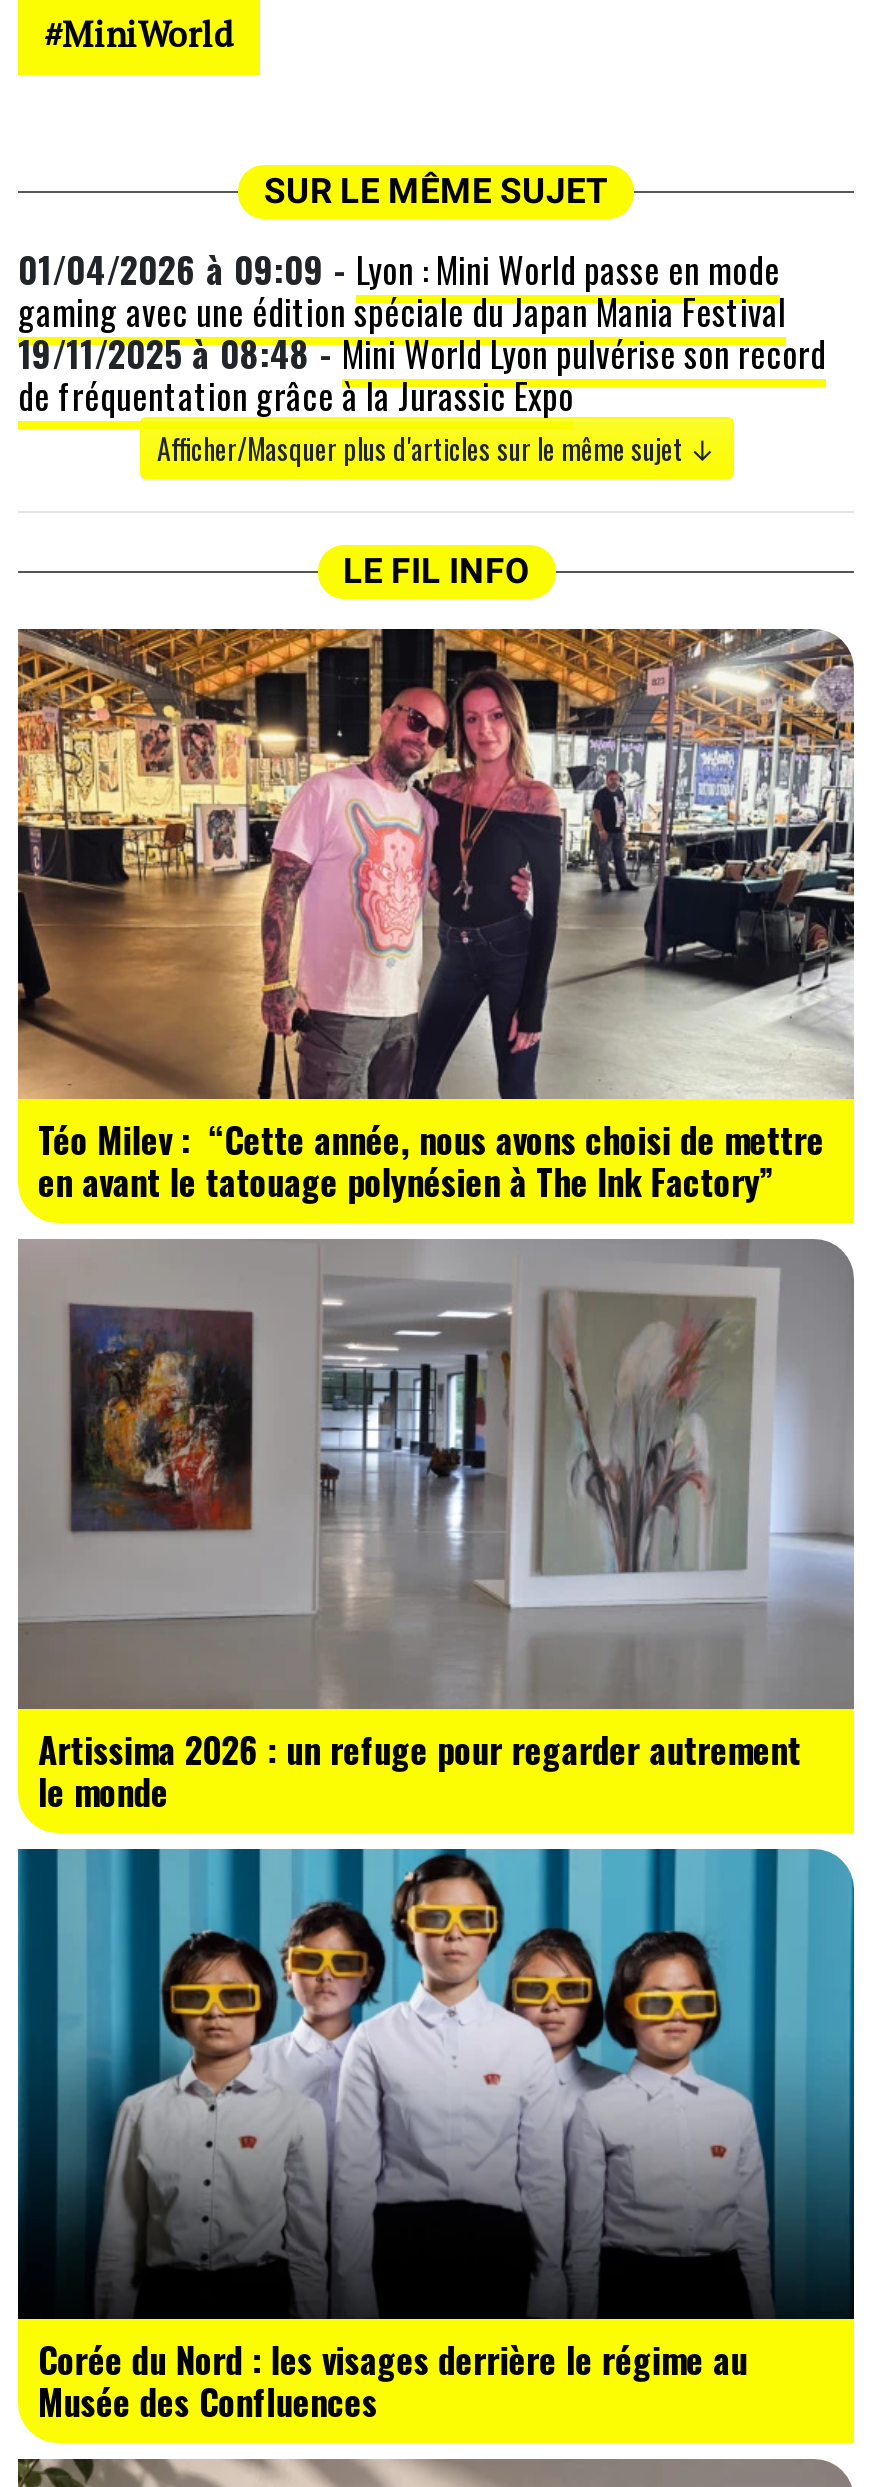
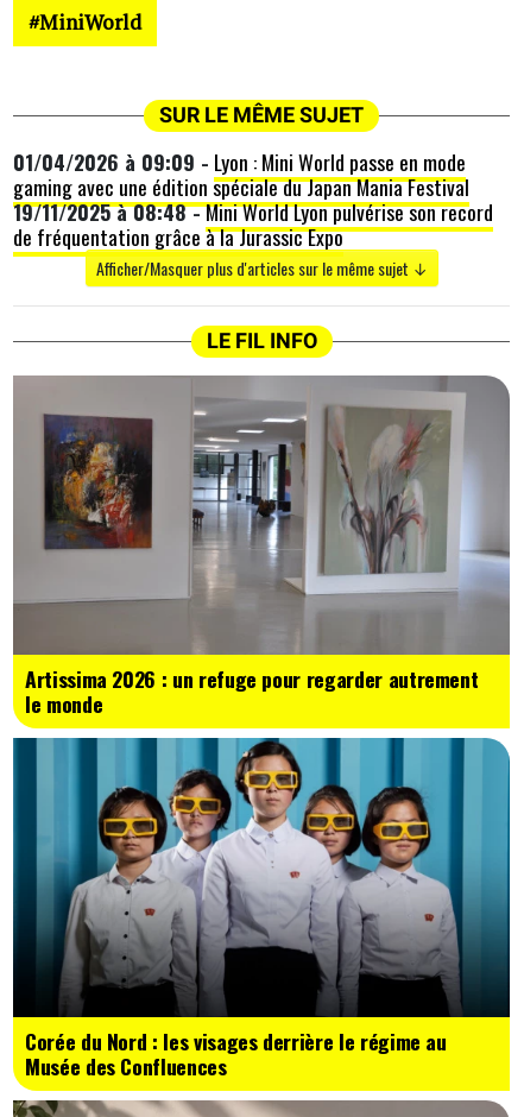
- [image]
- Téo Milev : “Cette année, nous avons choisi de mettre
- en avant le tatouage polynésien à The Ink Factory”
